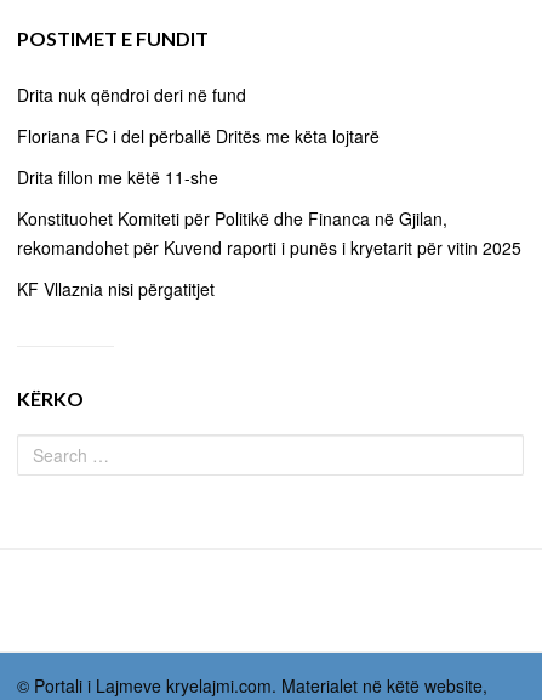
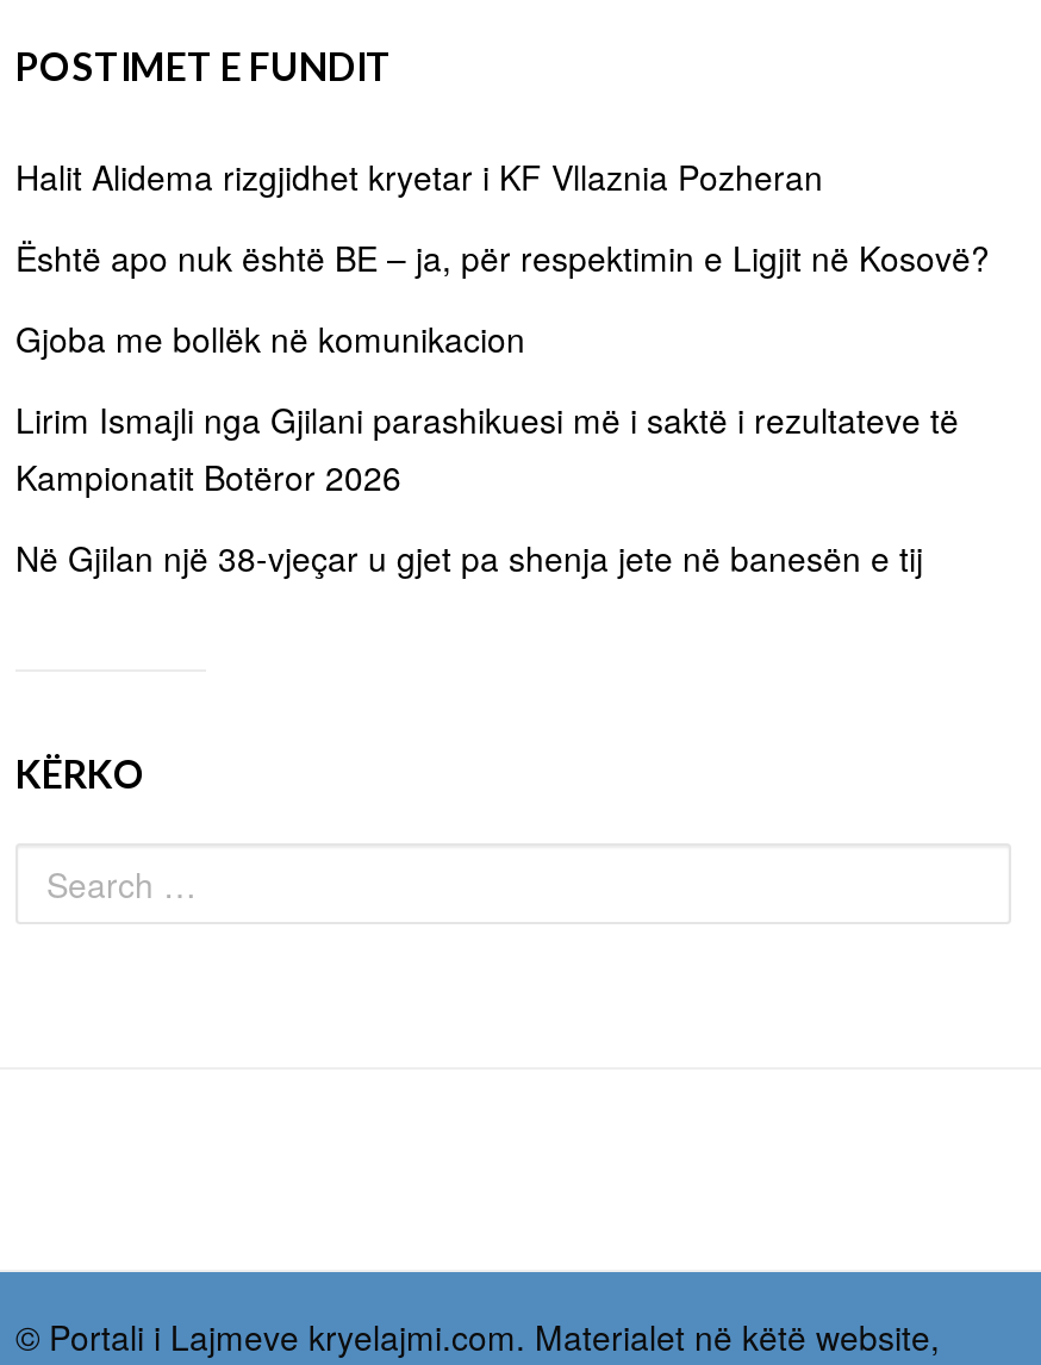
- Drita nuk qëndroi deri në fund
+ Halit Alidema rizgjidhet kryetar i KF Vllaznia Pozheran

- Floriana FC i del përballë Dritës me këta lojtarë
+ Është apo nuk është BE – ja, për respektimin e Ligjit në Kosovë?

- Drita fillon me këtë 11-she
+ Gjoba me bollëk në komunikacion

- Konstituohet Komiteti për Politikë dhe Financa në Gjilan,
- rekomandohet për Kuvend raporti i punës i kryetarit për vitin 2025
+ Lirim Ismajli nga Gjilani parashikuesi më i saktë i rezultateve të
+ Kampionatit Botëror 2026

- KF Vllaznia nisi përgatitjet
+ Në Gjilan një 38-vjeçar u gjet pa shenja jete në banesën e tij
